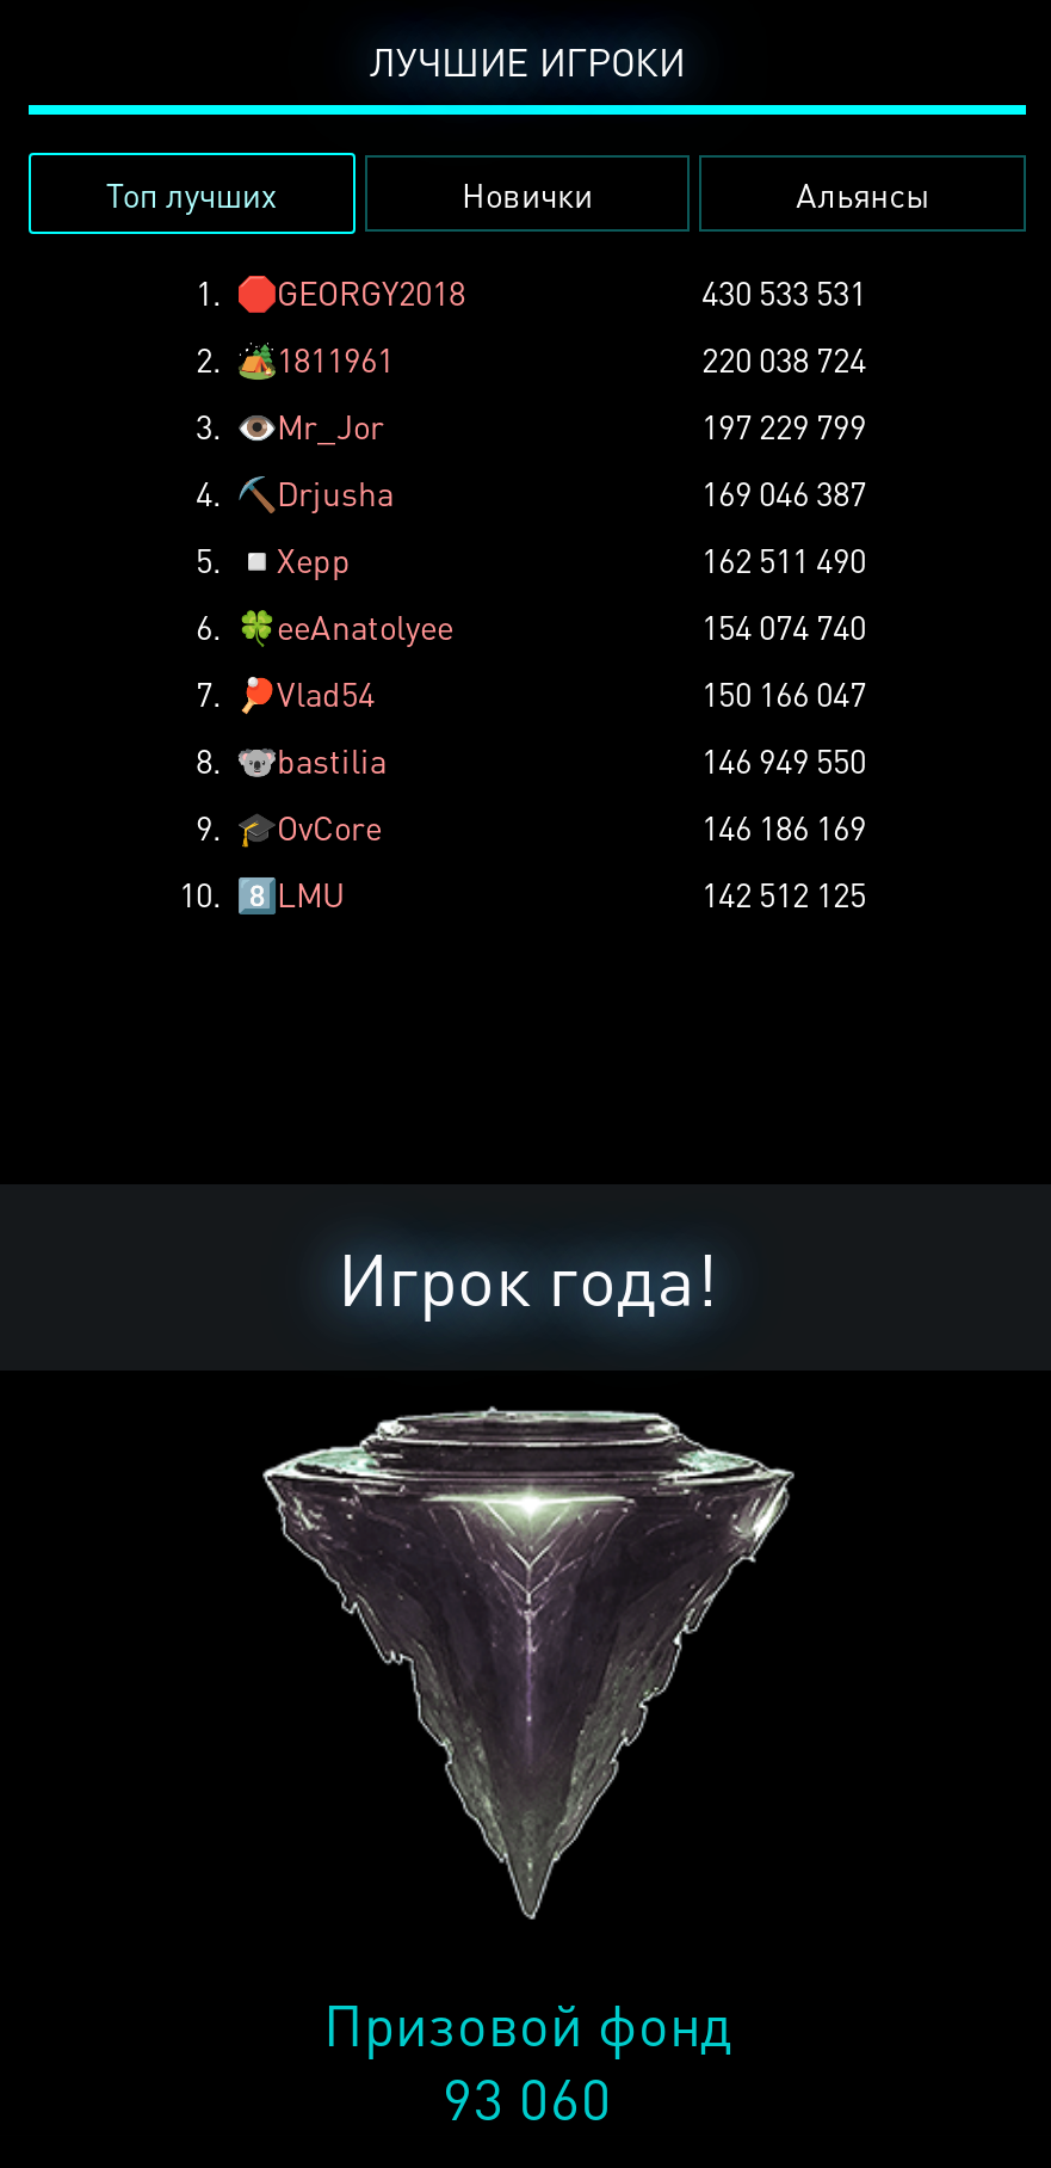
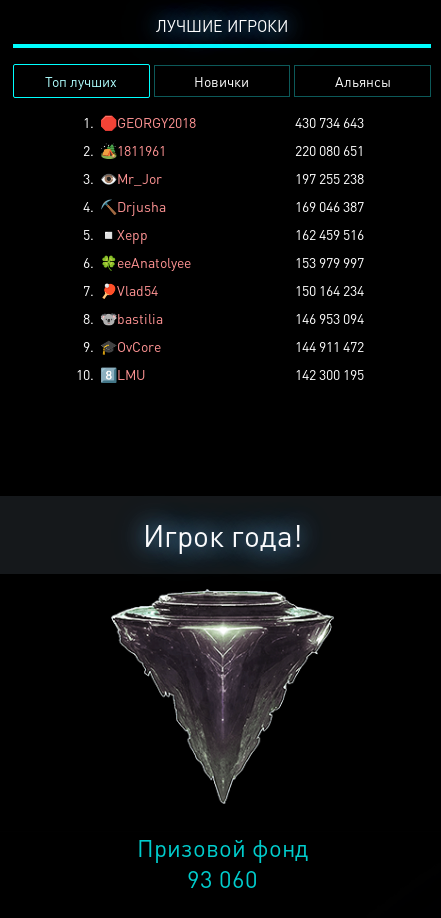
- 430 533 531
+ 430 734 643

- 220 038 724
+ 220 080 651

- 197 229 799
+ 197 255 238

- 162 511 490
+ 162 459 516

- 154 074 740
+ 153 979 997

- 150 166 047
+ 150 164 234

- 146 949 550
+ 146 953 094

- 146 186 169
+ 144 911 472

- 142 512 125
+ 142 300 195
